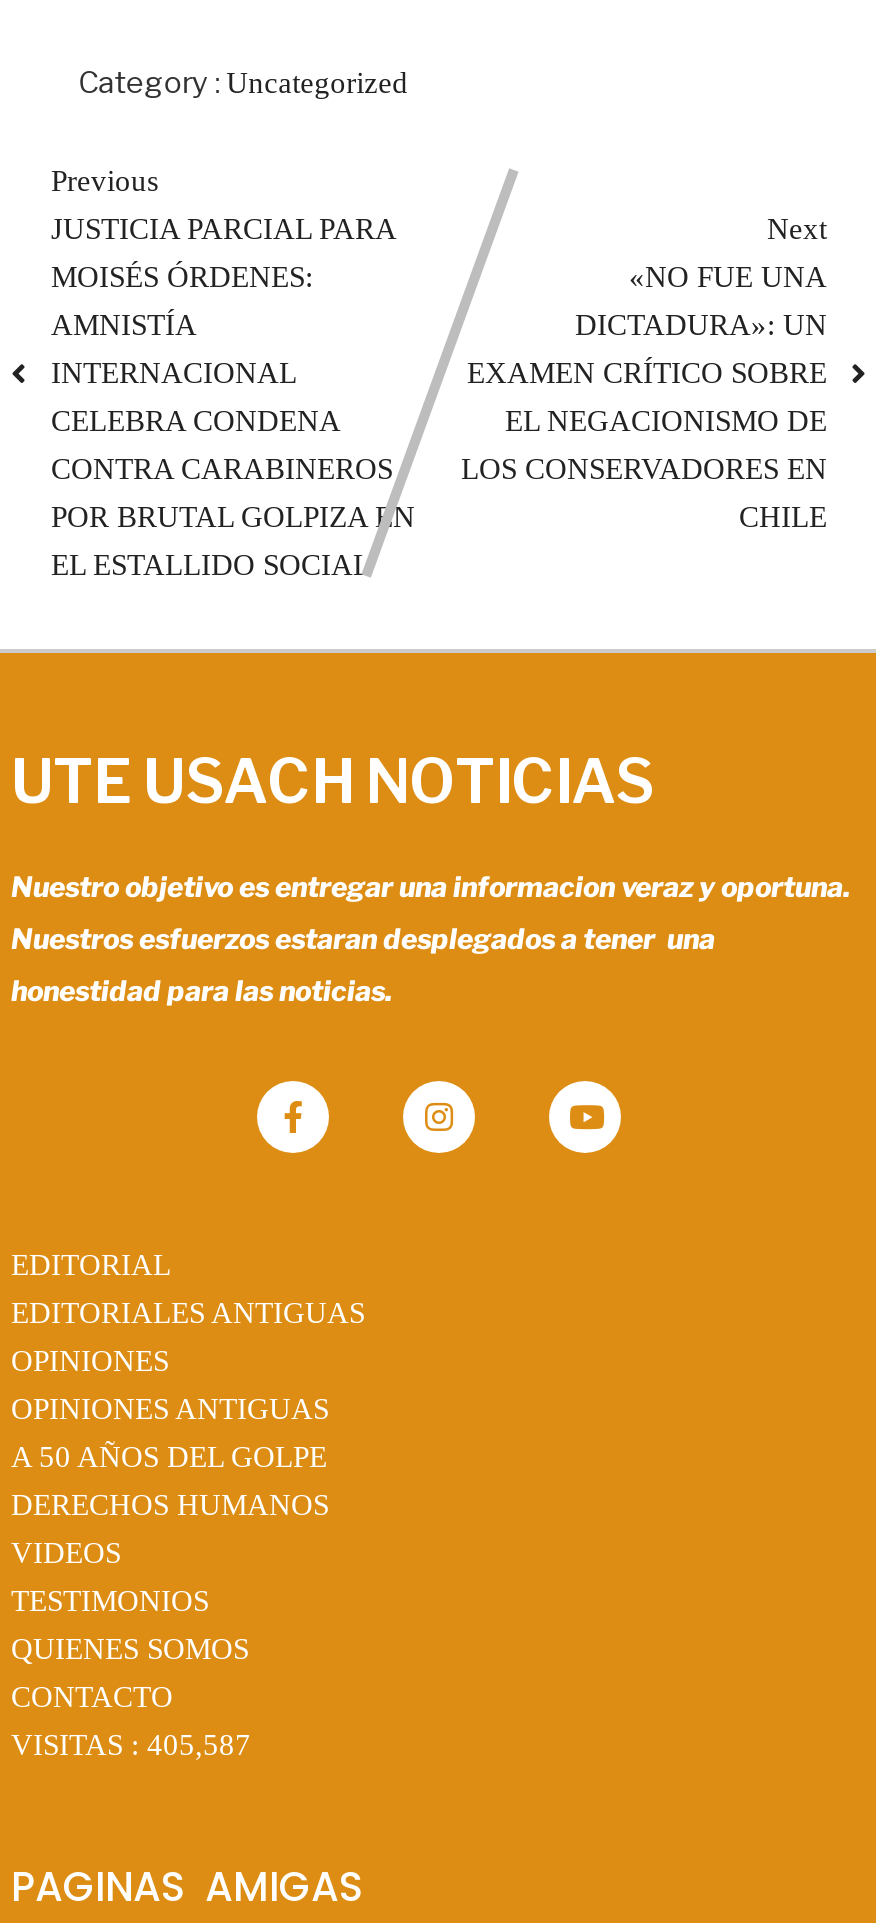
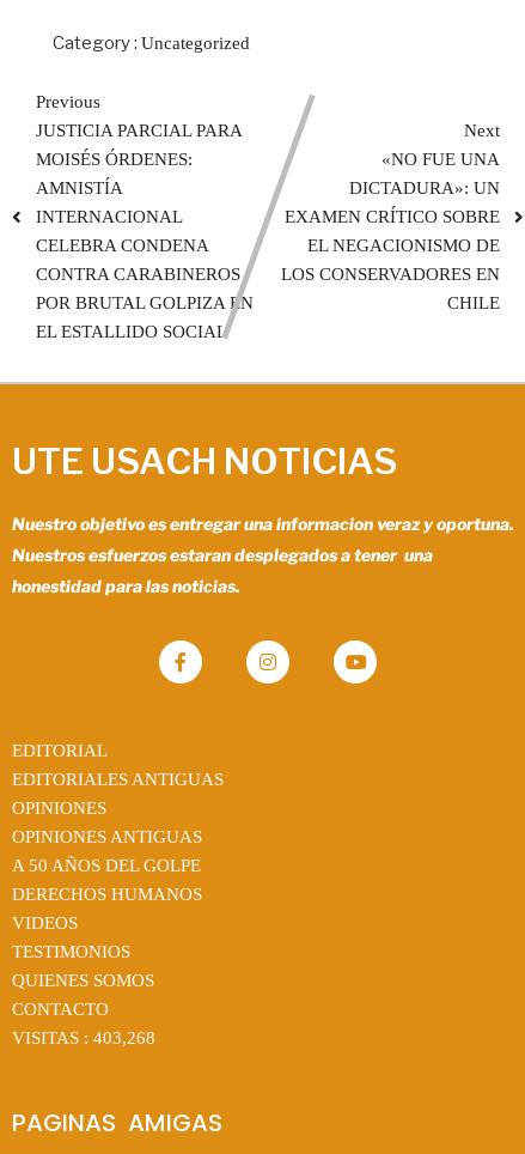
- VISITAS : 405,587
+ VISITAS : 403,268
